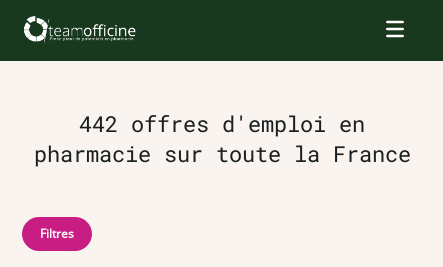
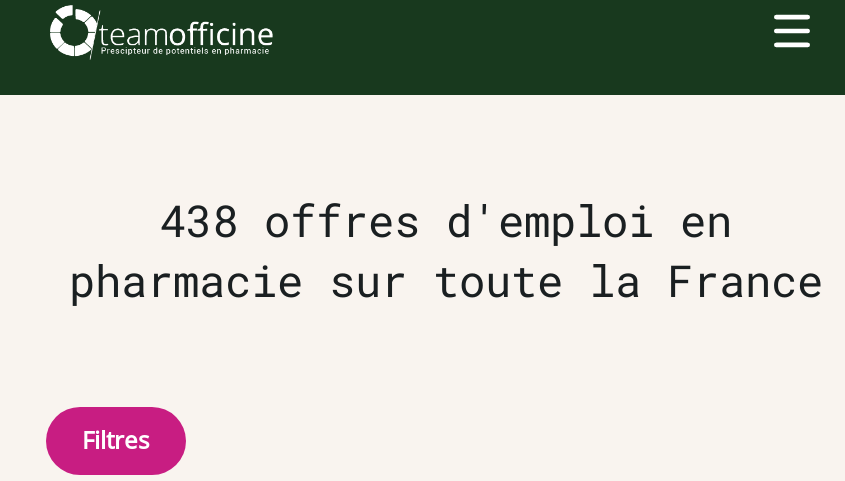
- 442 offres d'emploi en
+ 438 offres d'emploi en
